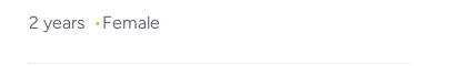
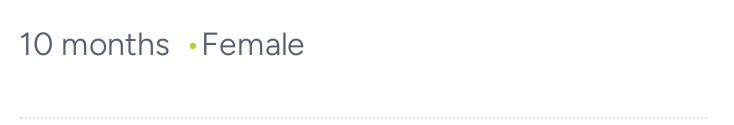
- 2 years Female
+ 10 months Female
